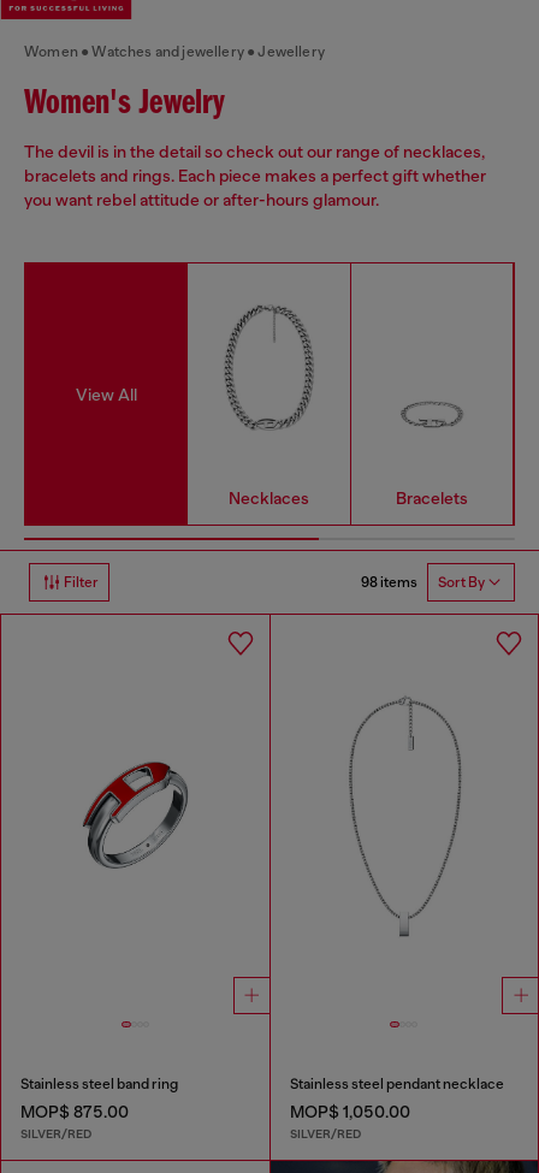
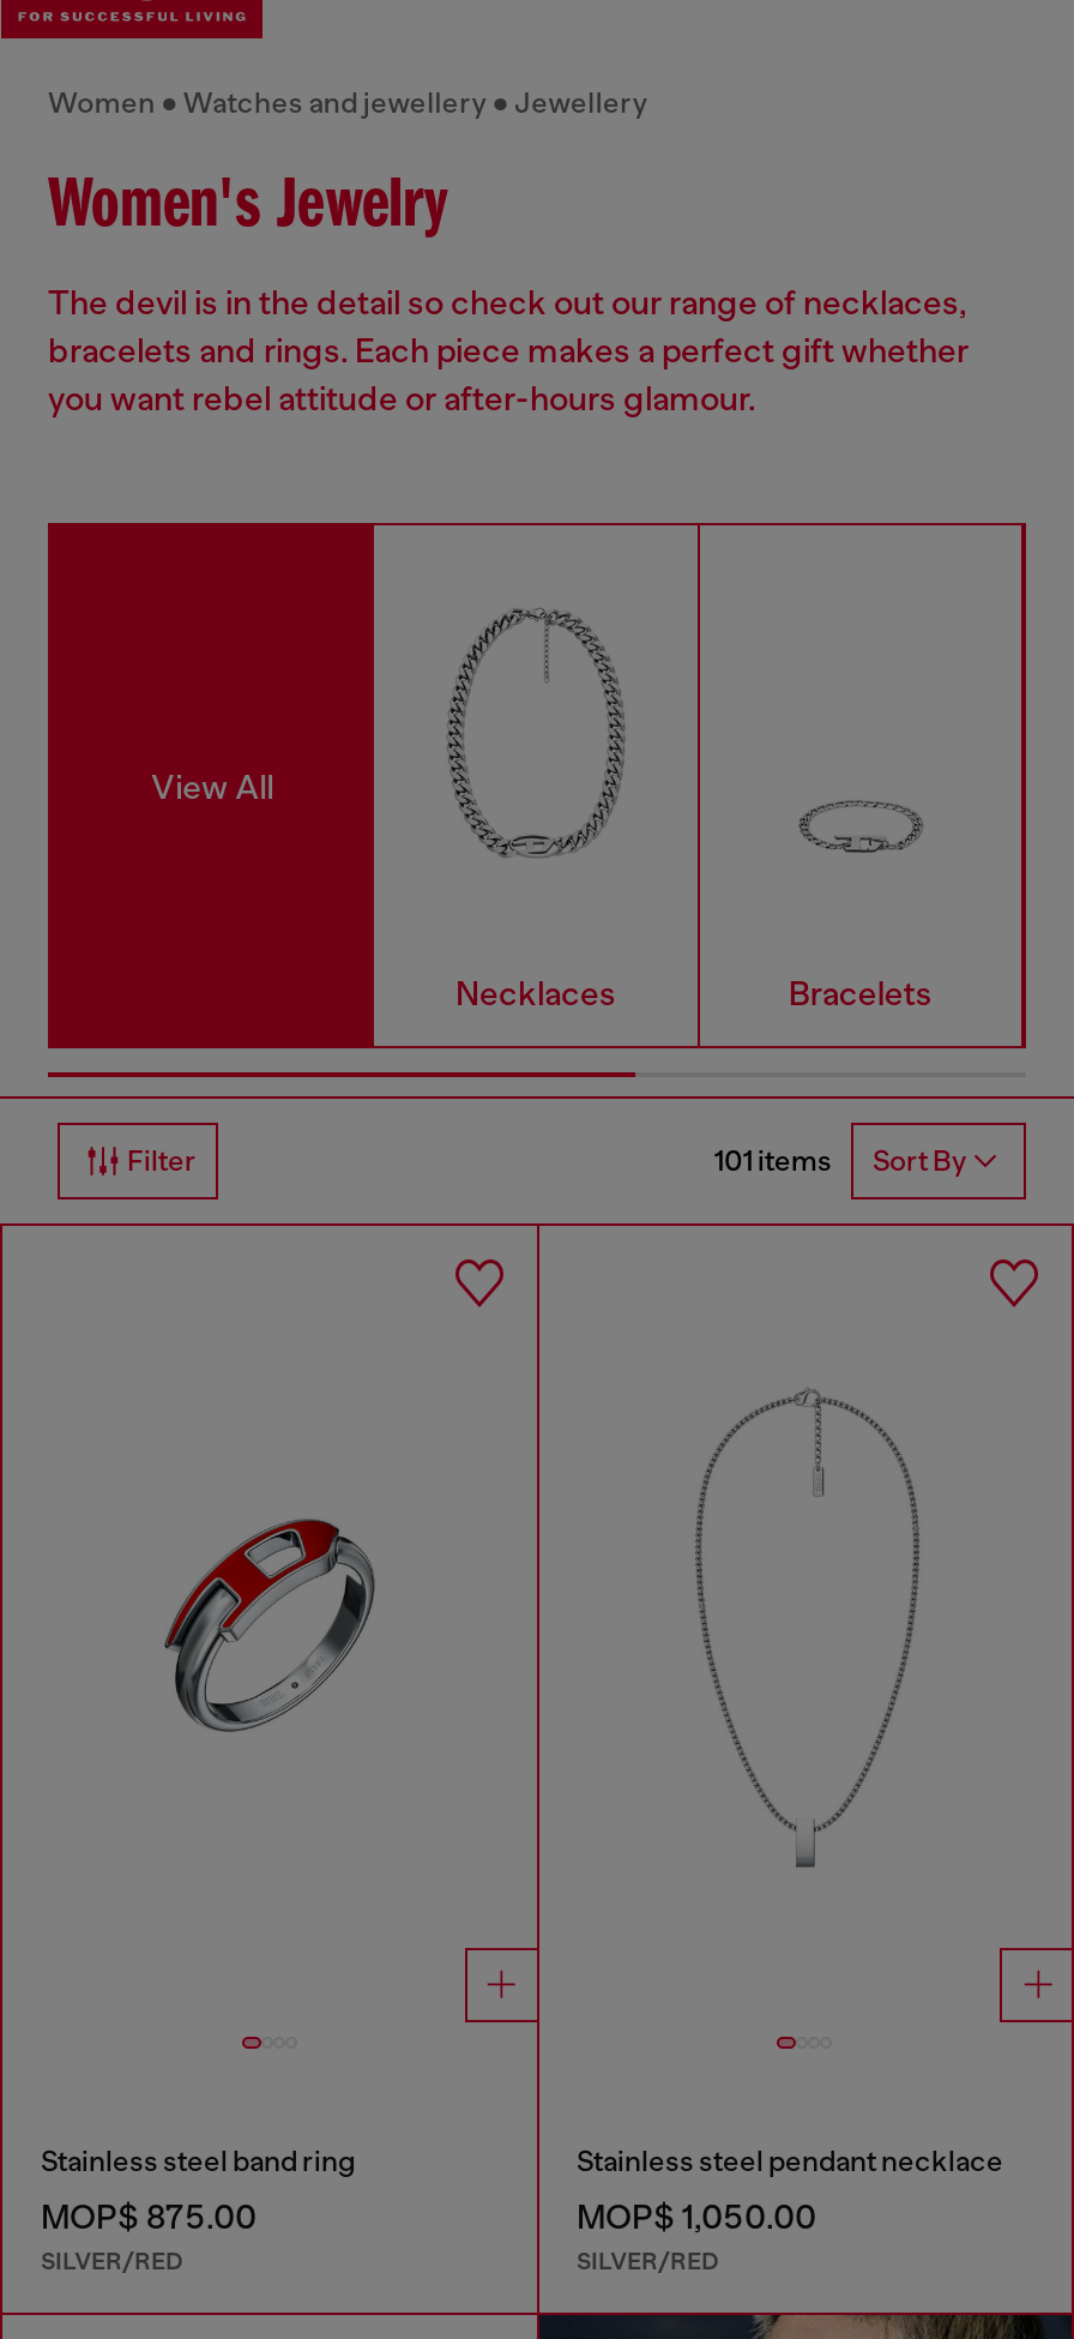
- 98 items Sort By
+ 101 items Sort By
